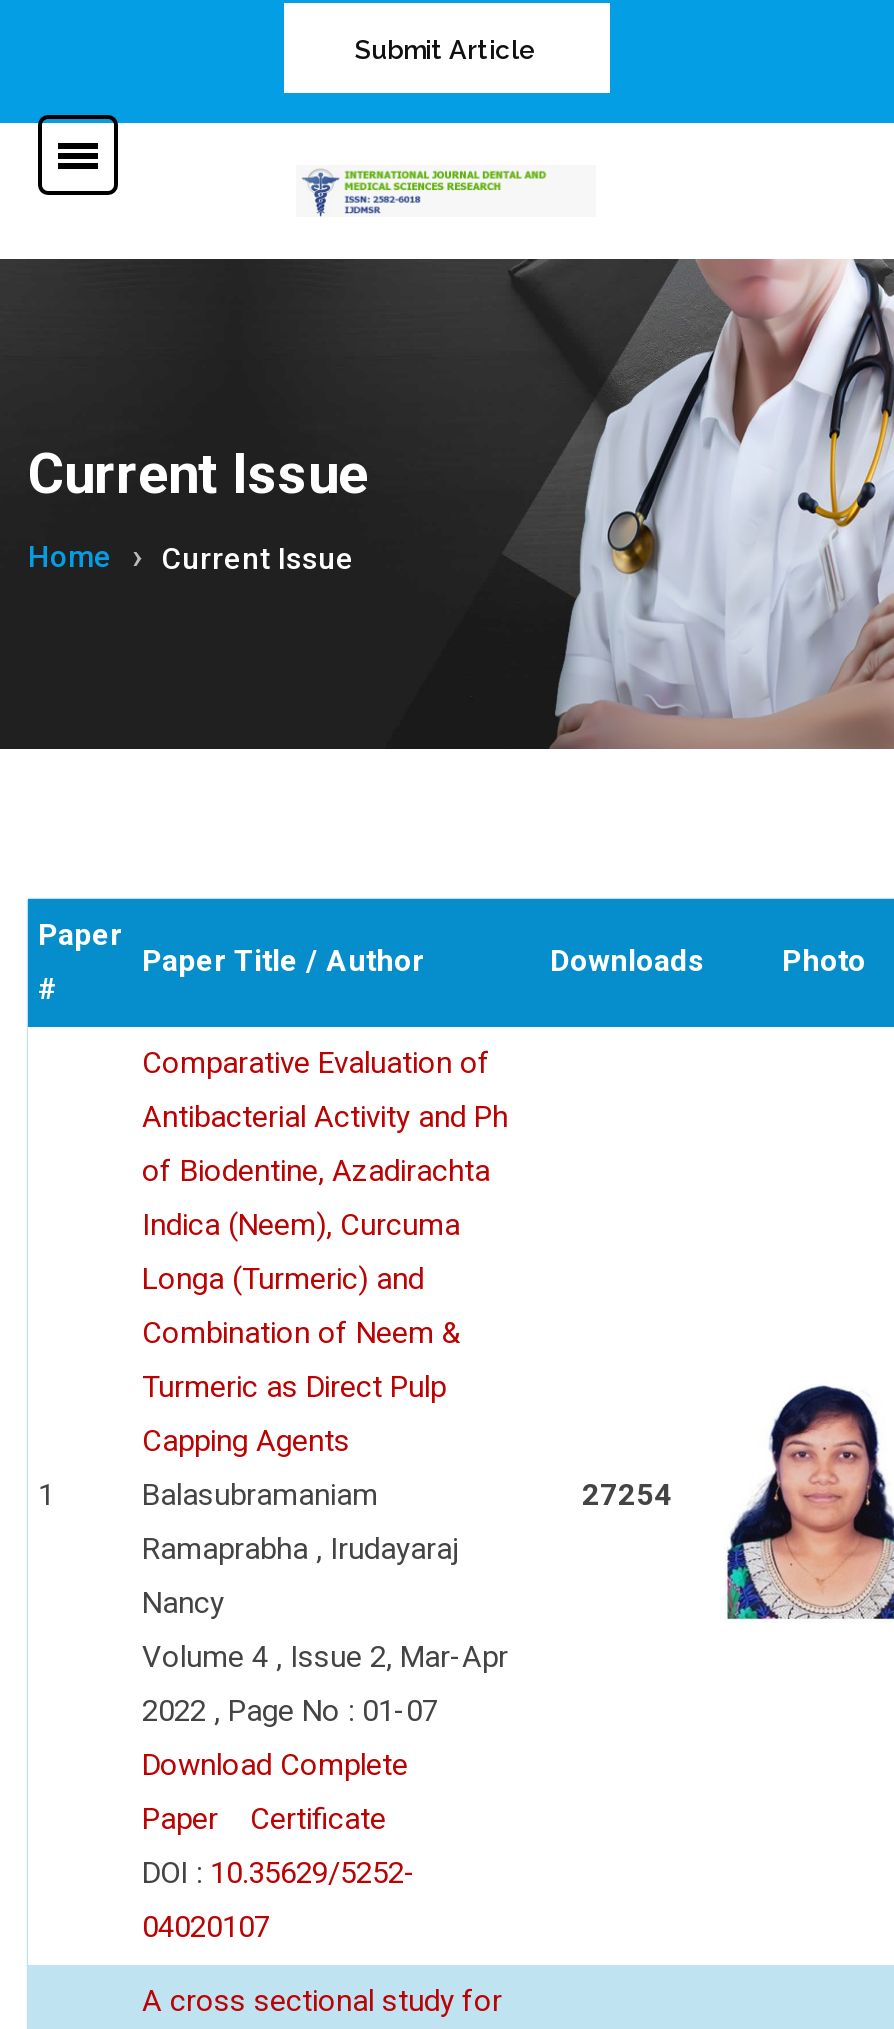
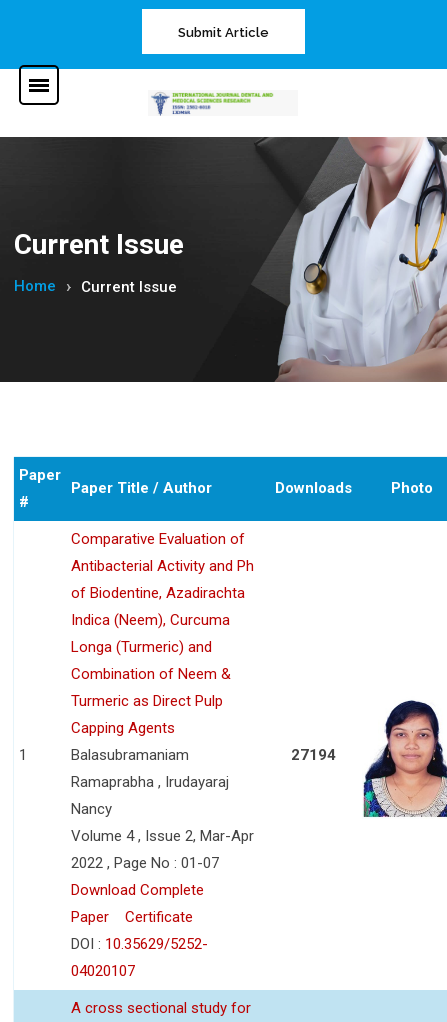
- 27254
+ 27194
